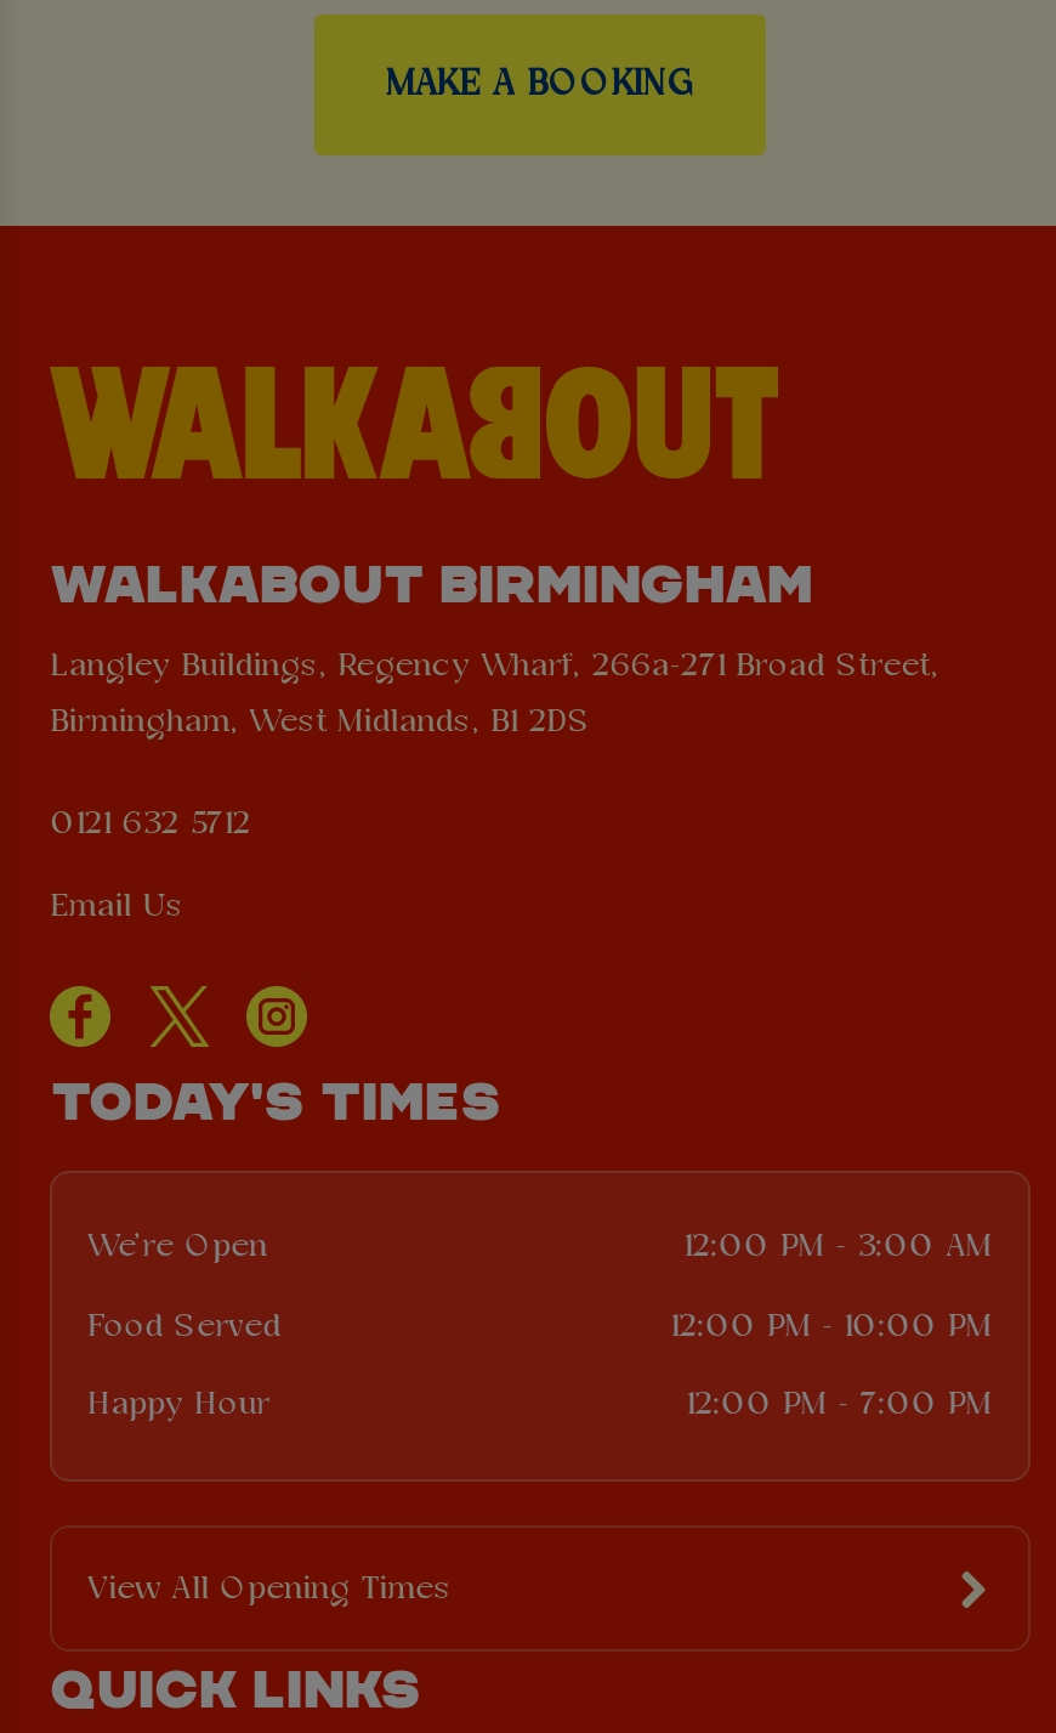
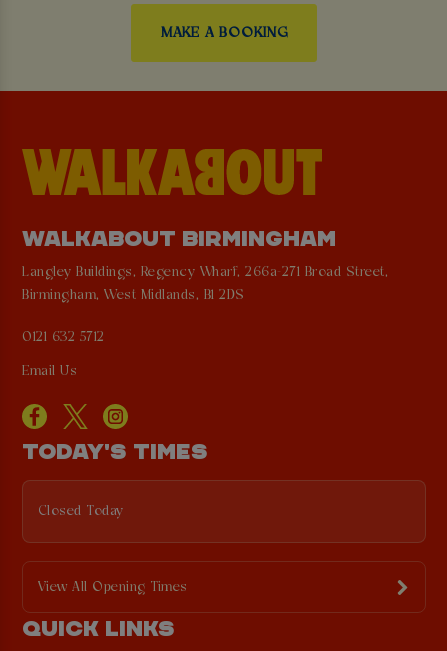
- We're Open
- 12:00 PM - 3:00 AM
- Food Served
- 12:00 PM - 10:00 PM
- Happy Hour
- 12:00 PM - 7:00 PM
+ Closed Today
